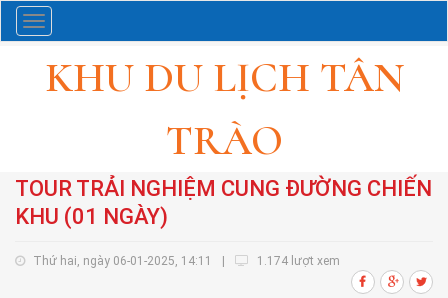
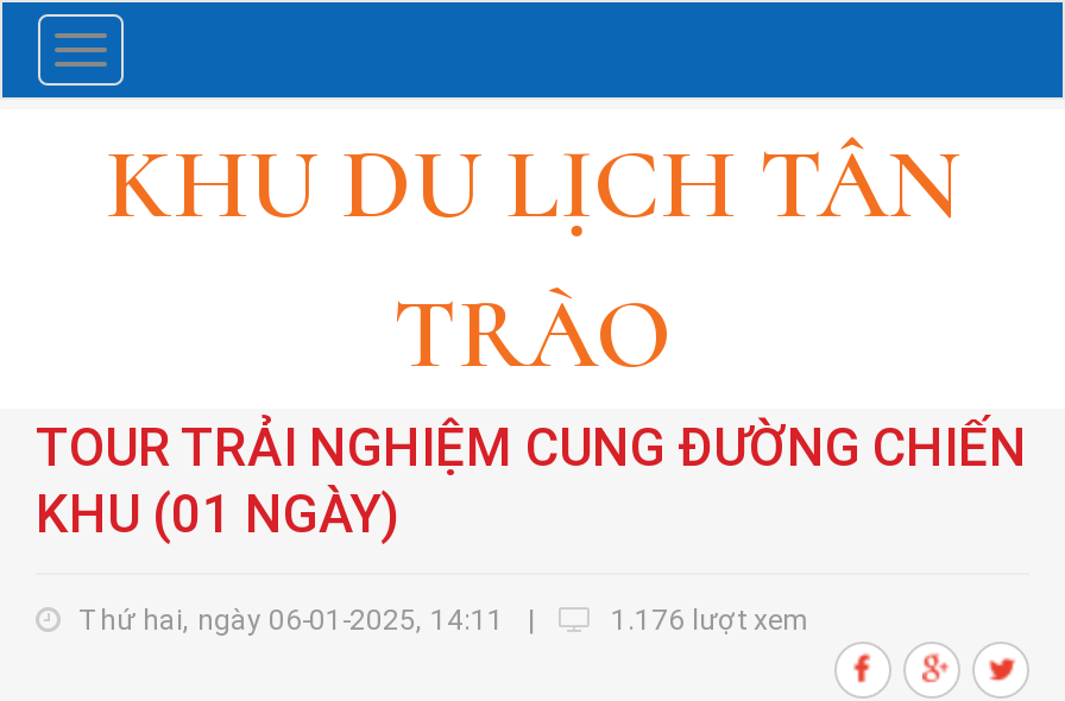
- 1.174 lượt xem
+ 1.176 lượt xem
